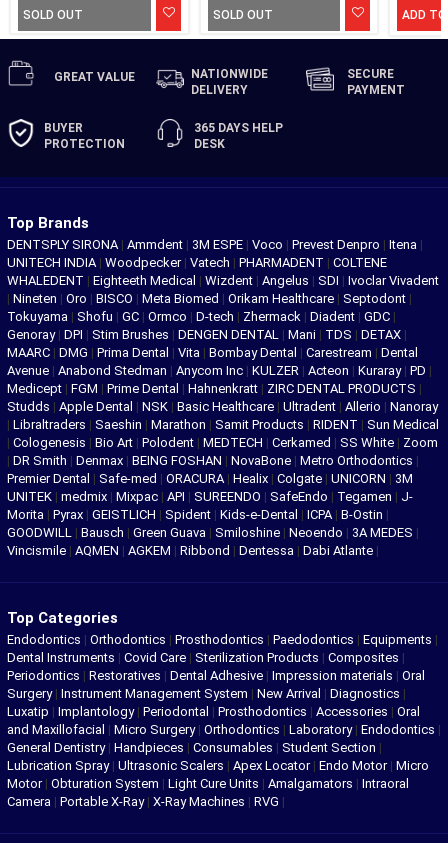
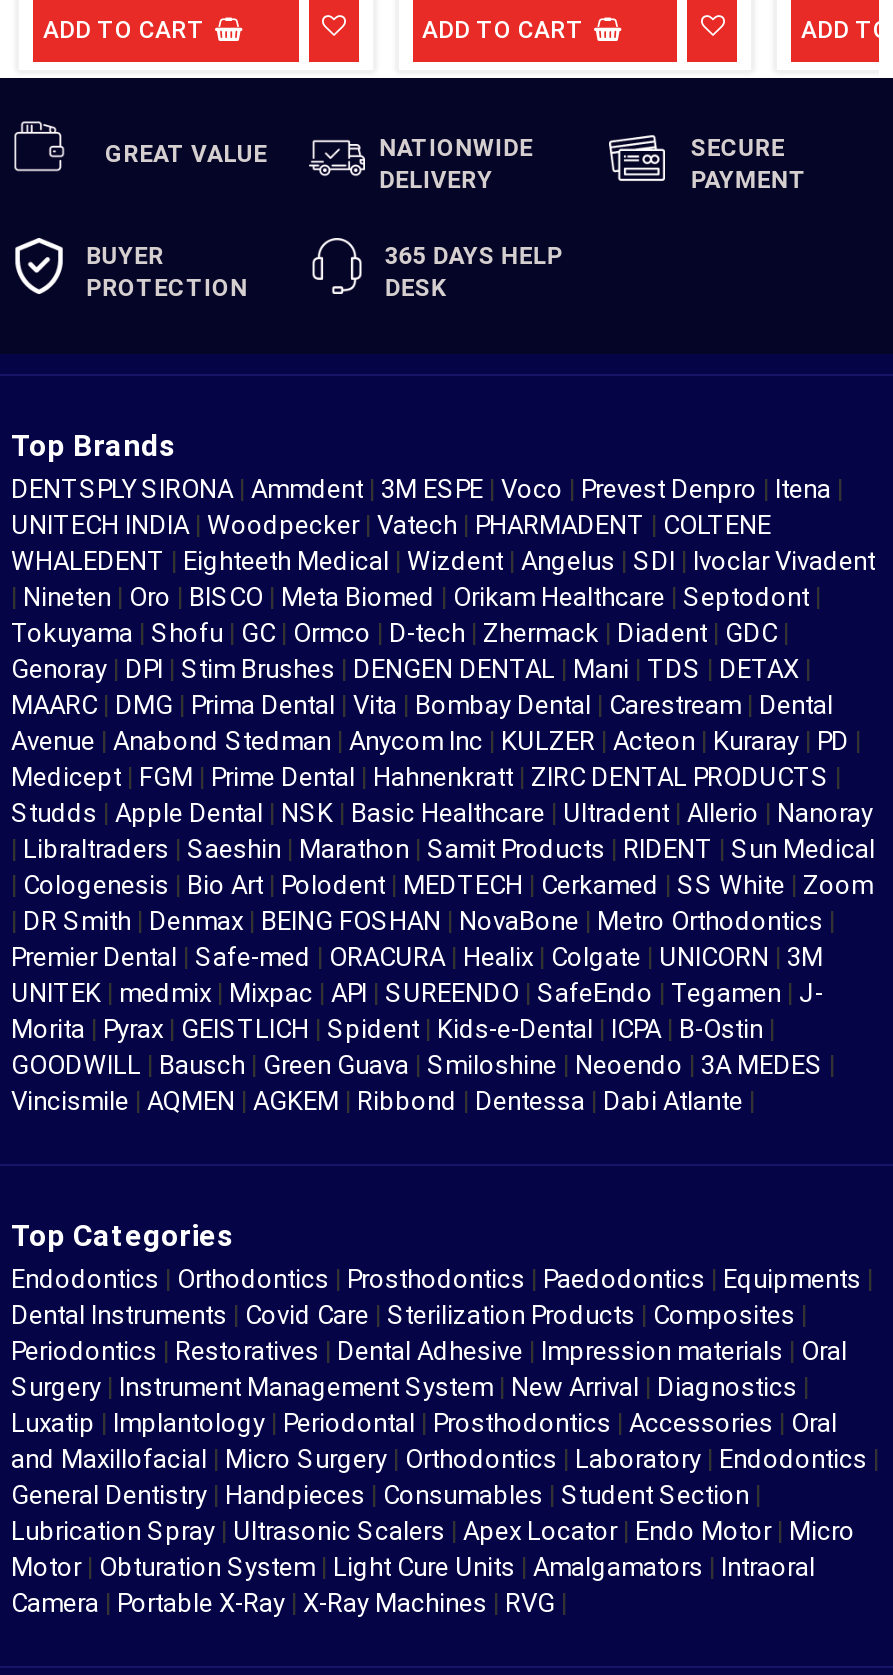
- SOLD OUT
+ ADD TO CART

- SOLD OUT
+ ADD TO CART
